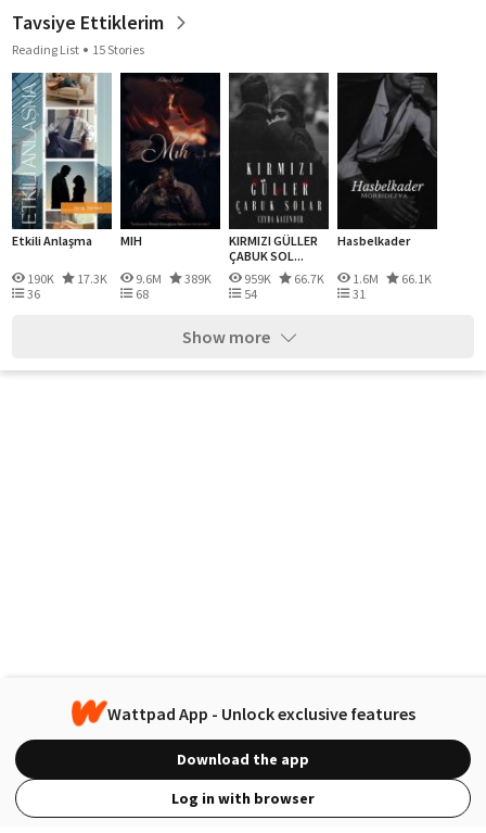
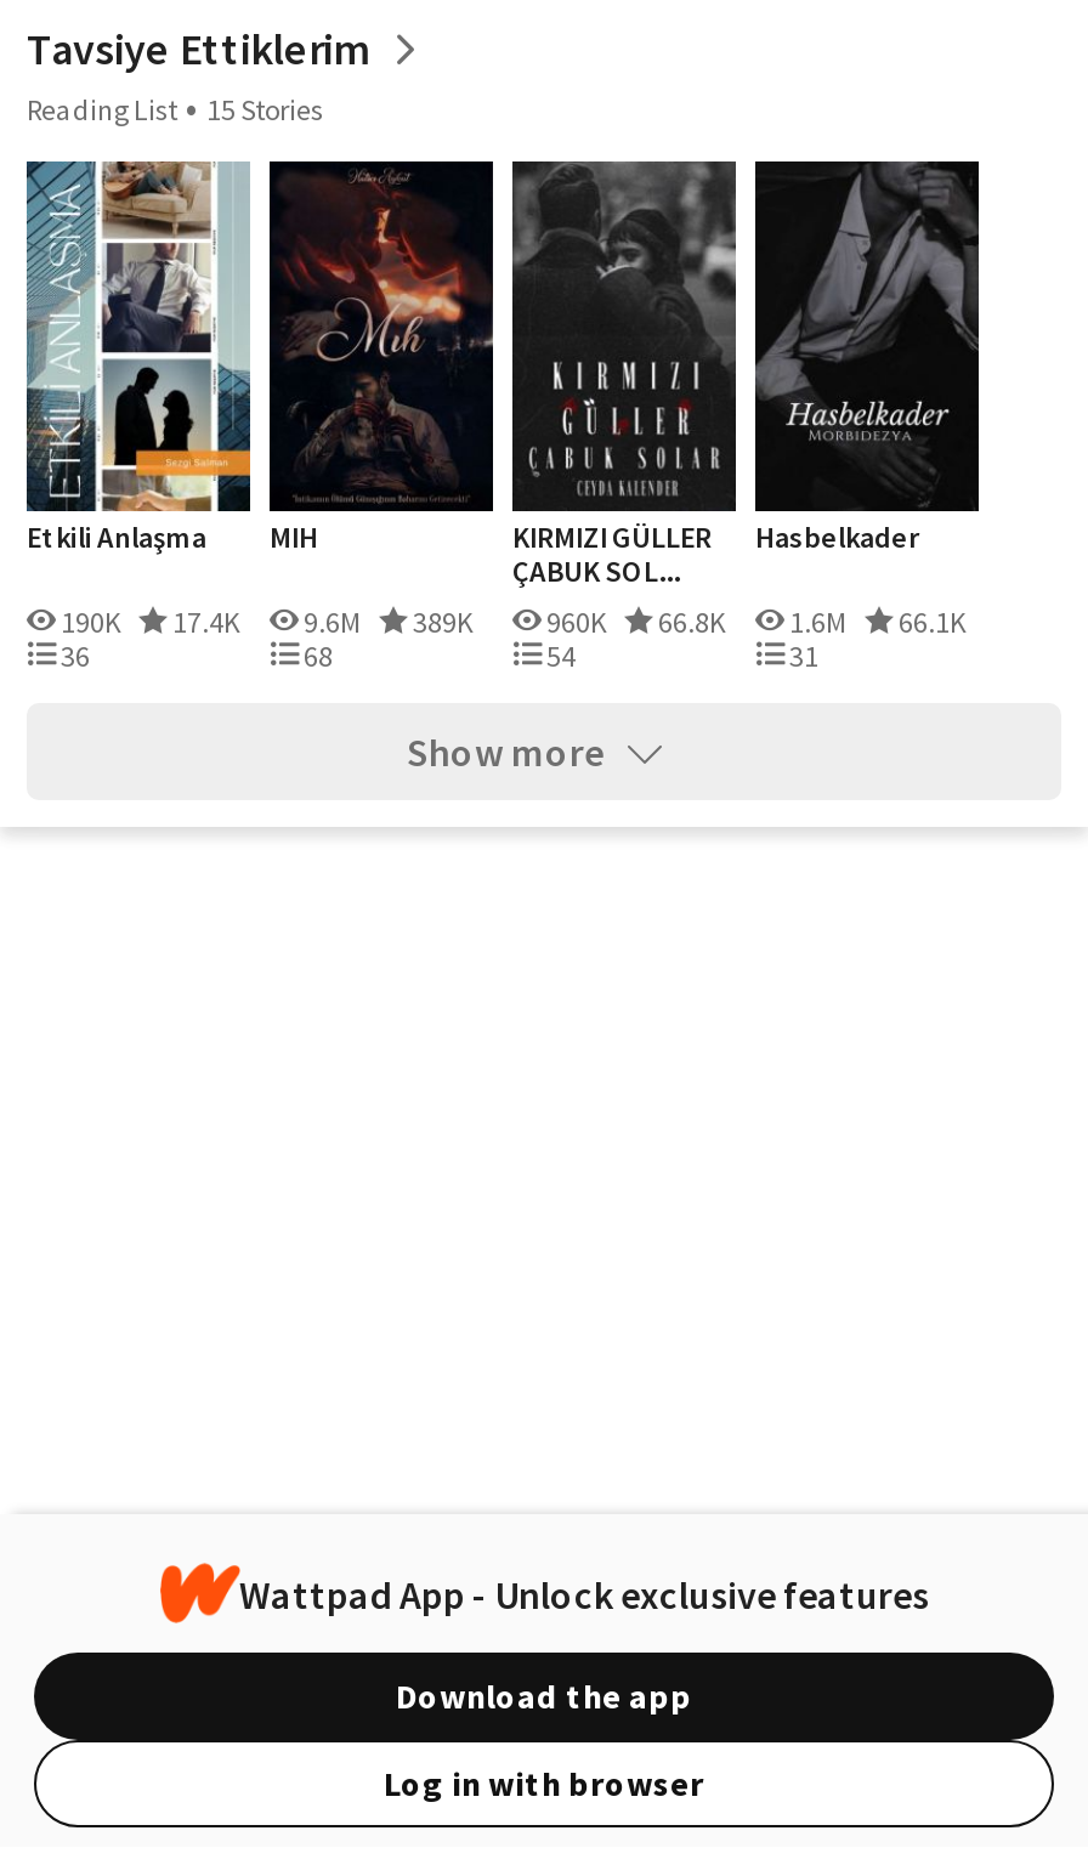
- 17.3K
+ 17.4K

- 959K
- 66.7K
+ 960K
+ 66.8K
